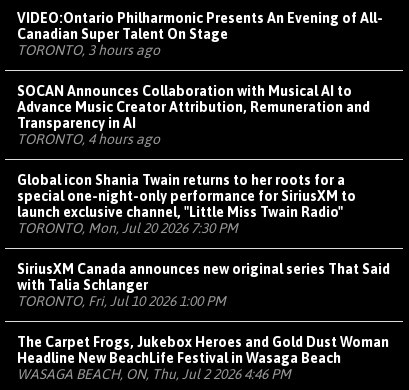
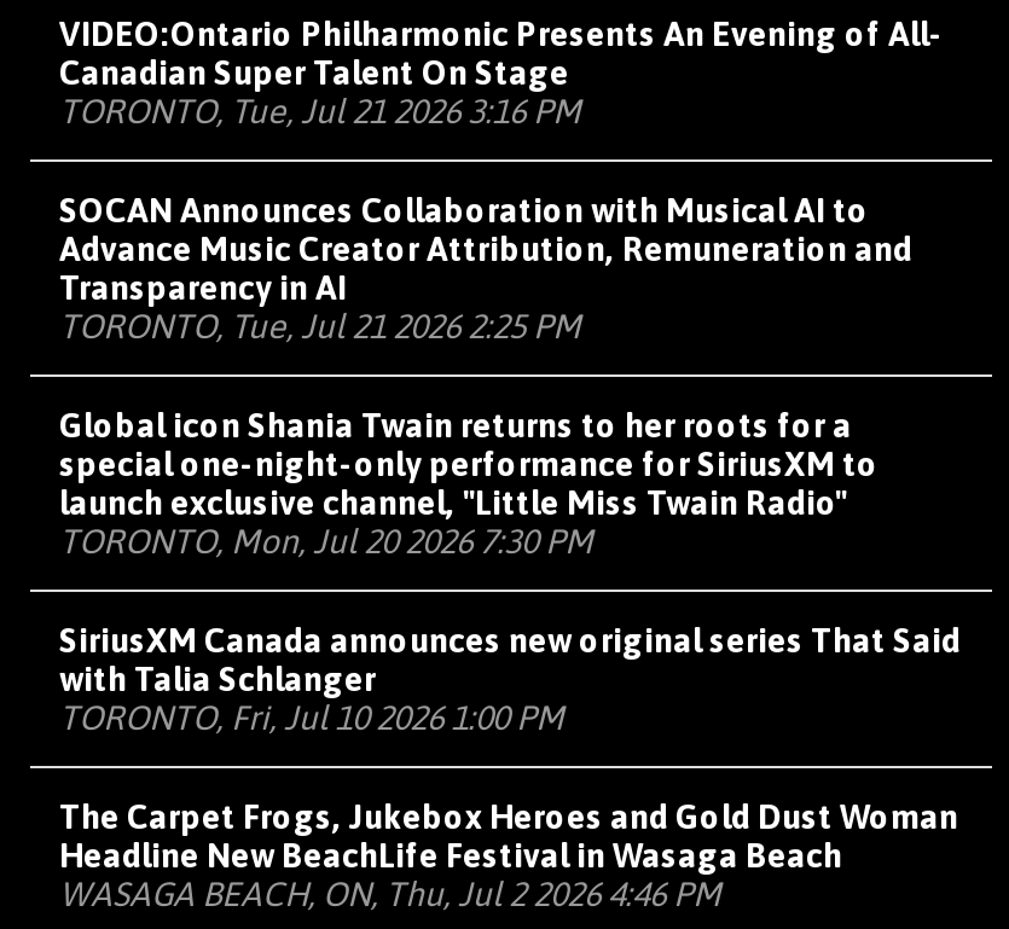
- TORONTO, 3 hours ago
+ TORONTO, Tue, Jul 21 2026 3:16 PM

- TORONTO, 4 hours ago
+ TORONTO, Tue, Jul 21 2026 2:25 PM
